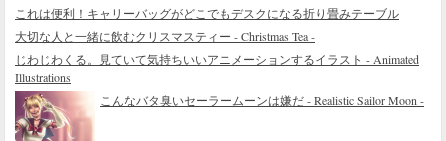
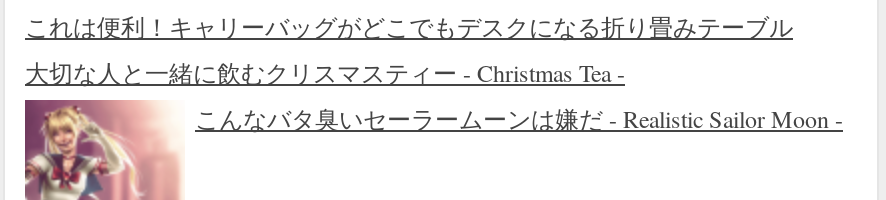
- じわじわくる。見ていて気持ちいいアニメーションするイラスト - Animated
- Illustrations
